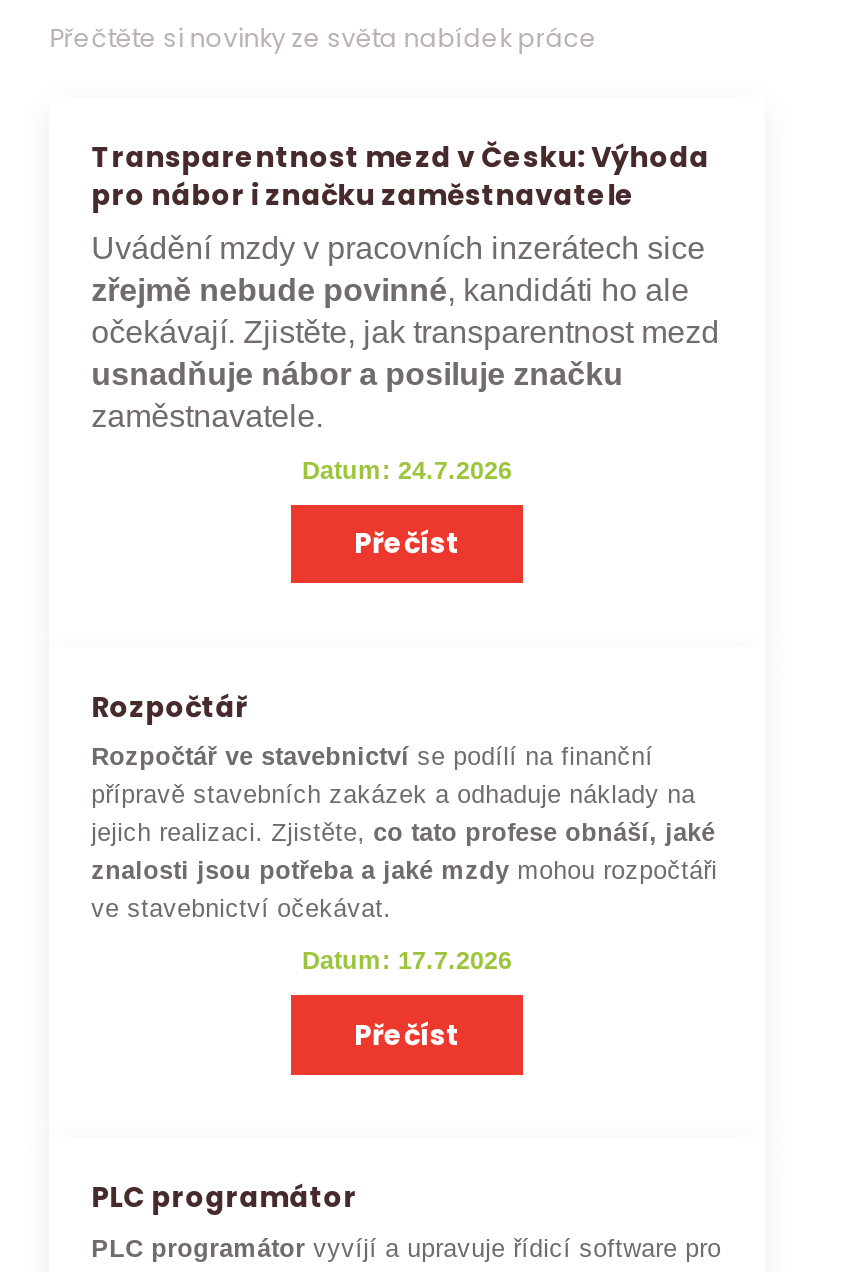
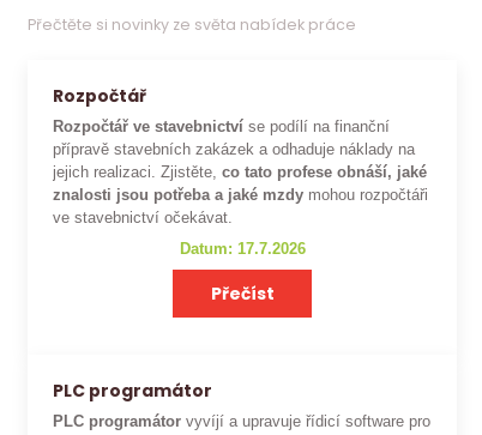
- Transparentnost mezd v Česku: Výhoda
- pro nábor i značku zaměstnavatele
- Uvádění mzdy v pracovních inzerátech sice
- zřejmě nebude povinné, kandidáti ho ale
- očekávají. Zjistěte, jak transparentnost mezd
- usnadňuje nábor a posiluje značku
- zaměstnavatele.
- Datum: 24.7.2026
- Přečíst
